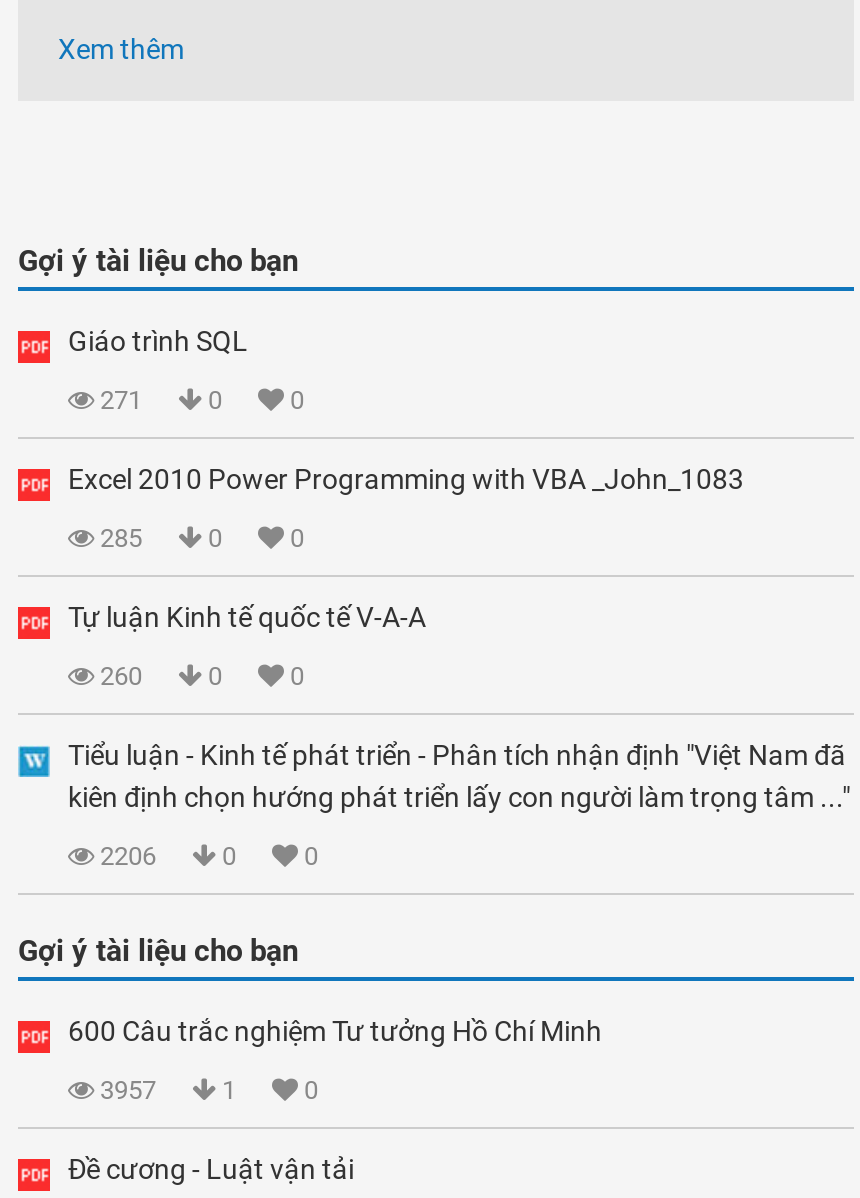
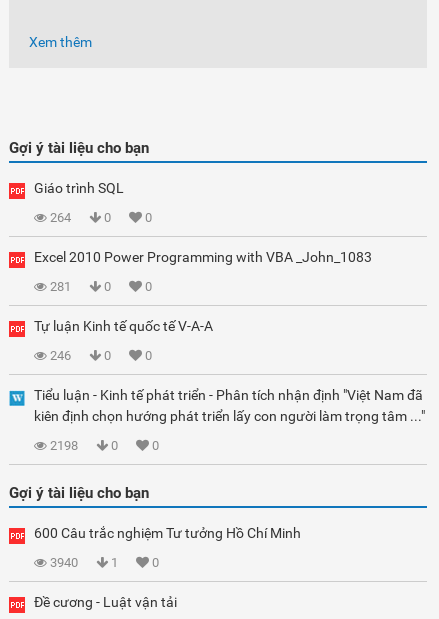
- 271 0
+ 264 0

- 285 0
+ 281 0

- 260 0
+ 246 0

- 2206 0
+ 2198 0

- 3957 1
+ 3940 1
